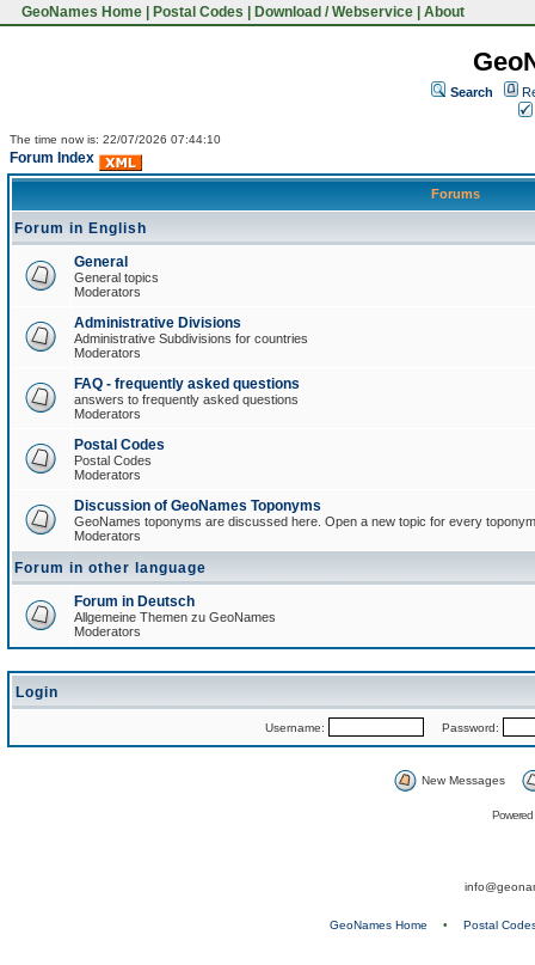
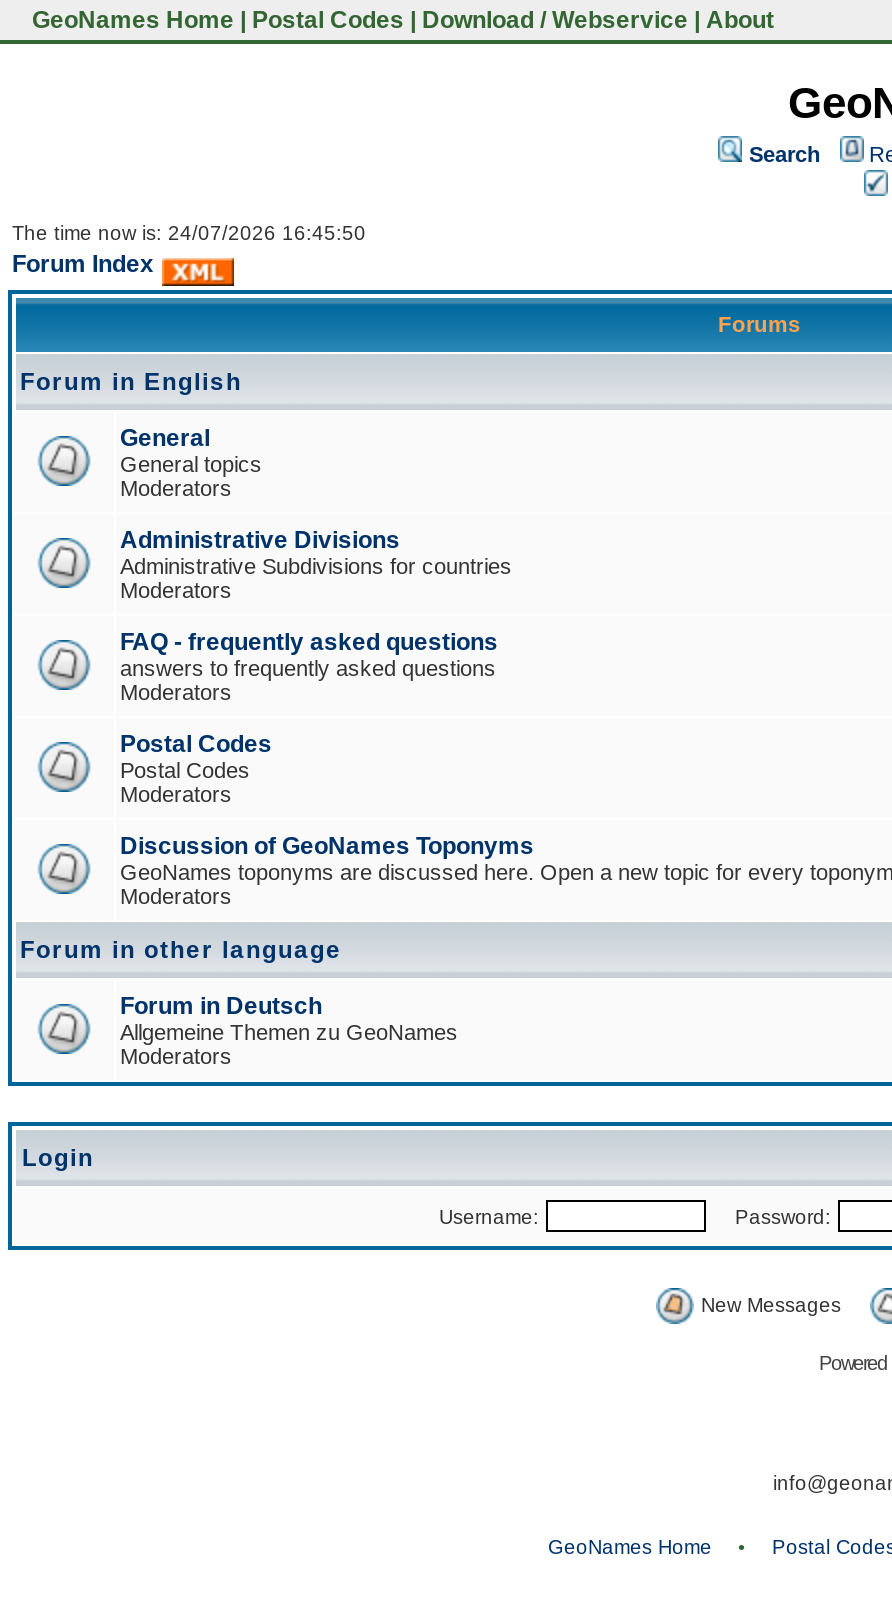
- The time now is: 22/07/2026 07:44:10
+ The time now is: 24/07/2026 16:45:50
